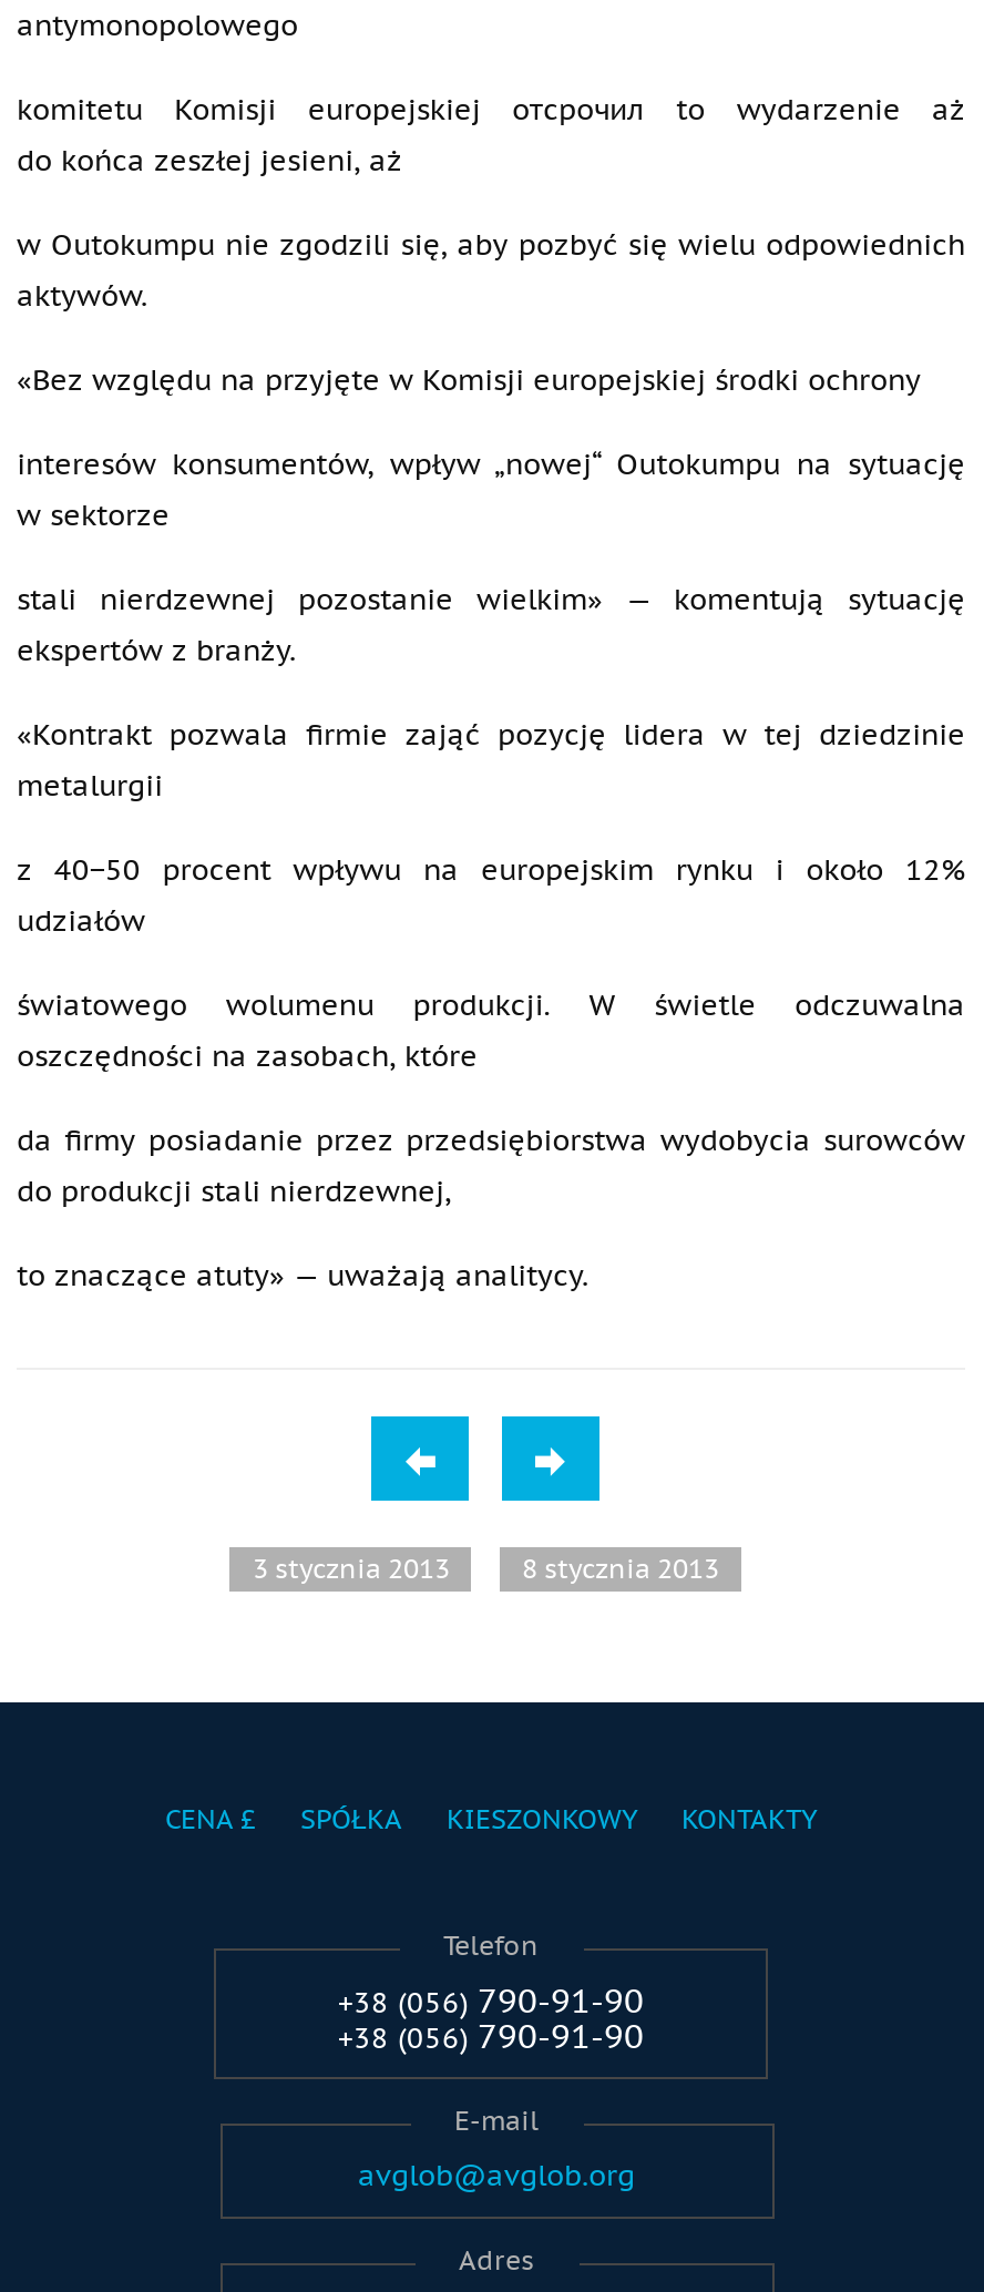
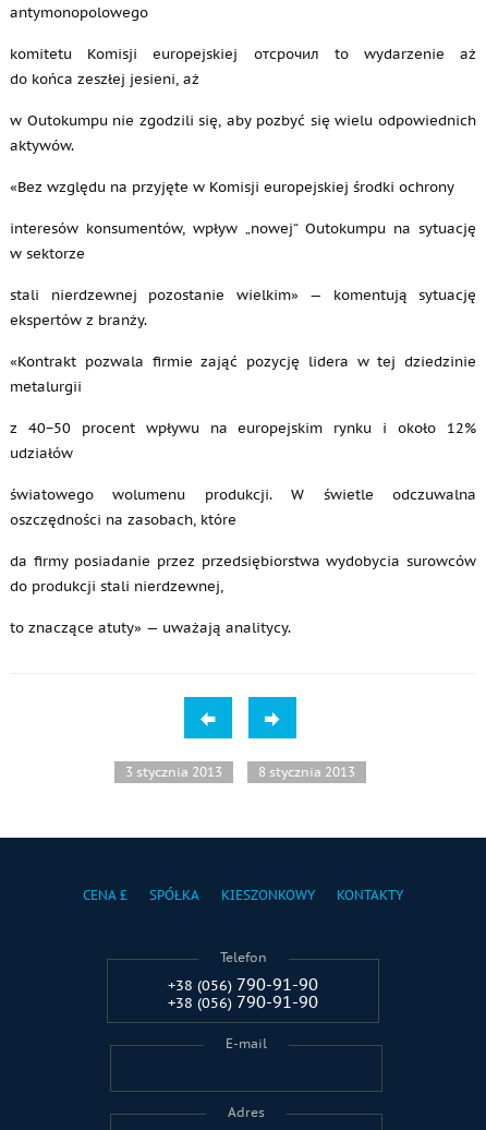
- avglob@avglob.org
